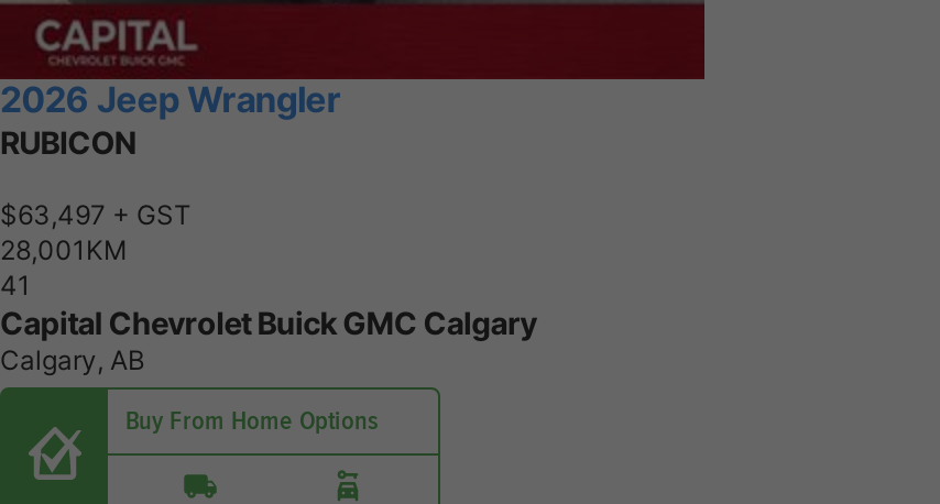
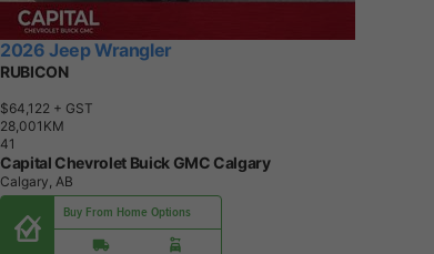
- $63,497 + GST
+ $64,122 + GST
